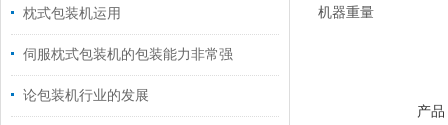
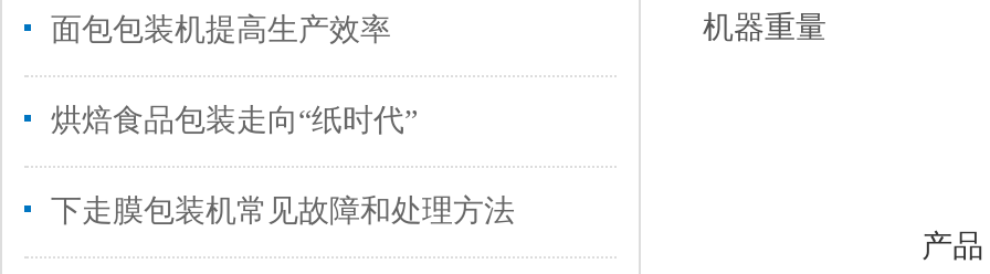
- 枕式包装机运用
+ 面包包装机提高生产效率

- 伺服枕式包装机的包装能力非常强
+ 烘焙食品包装走向“纸时代”

- 论包装机行业的发展
+ 下走膜包装机常见故障和处理方法
